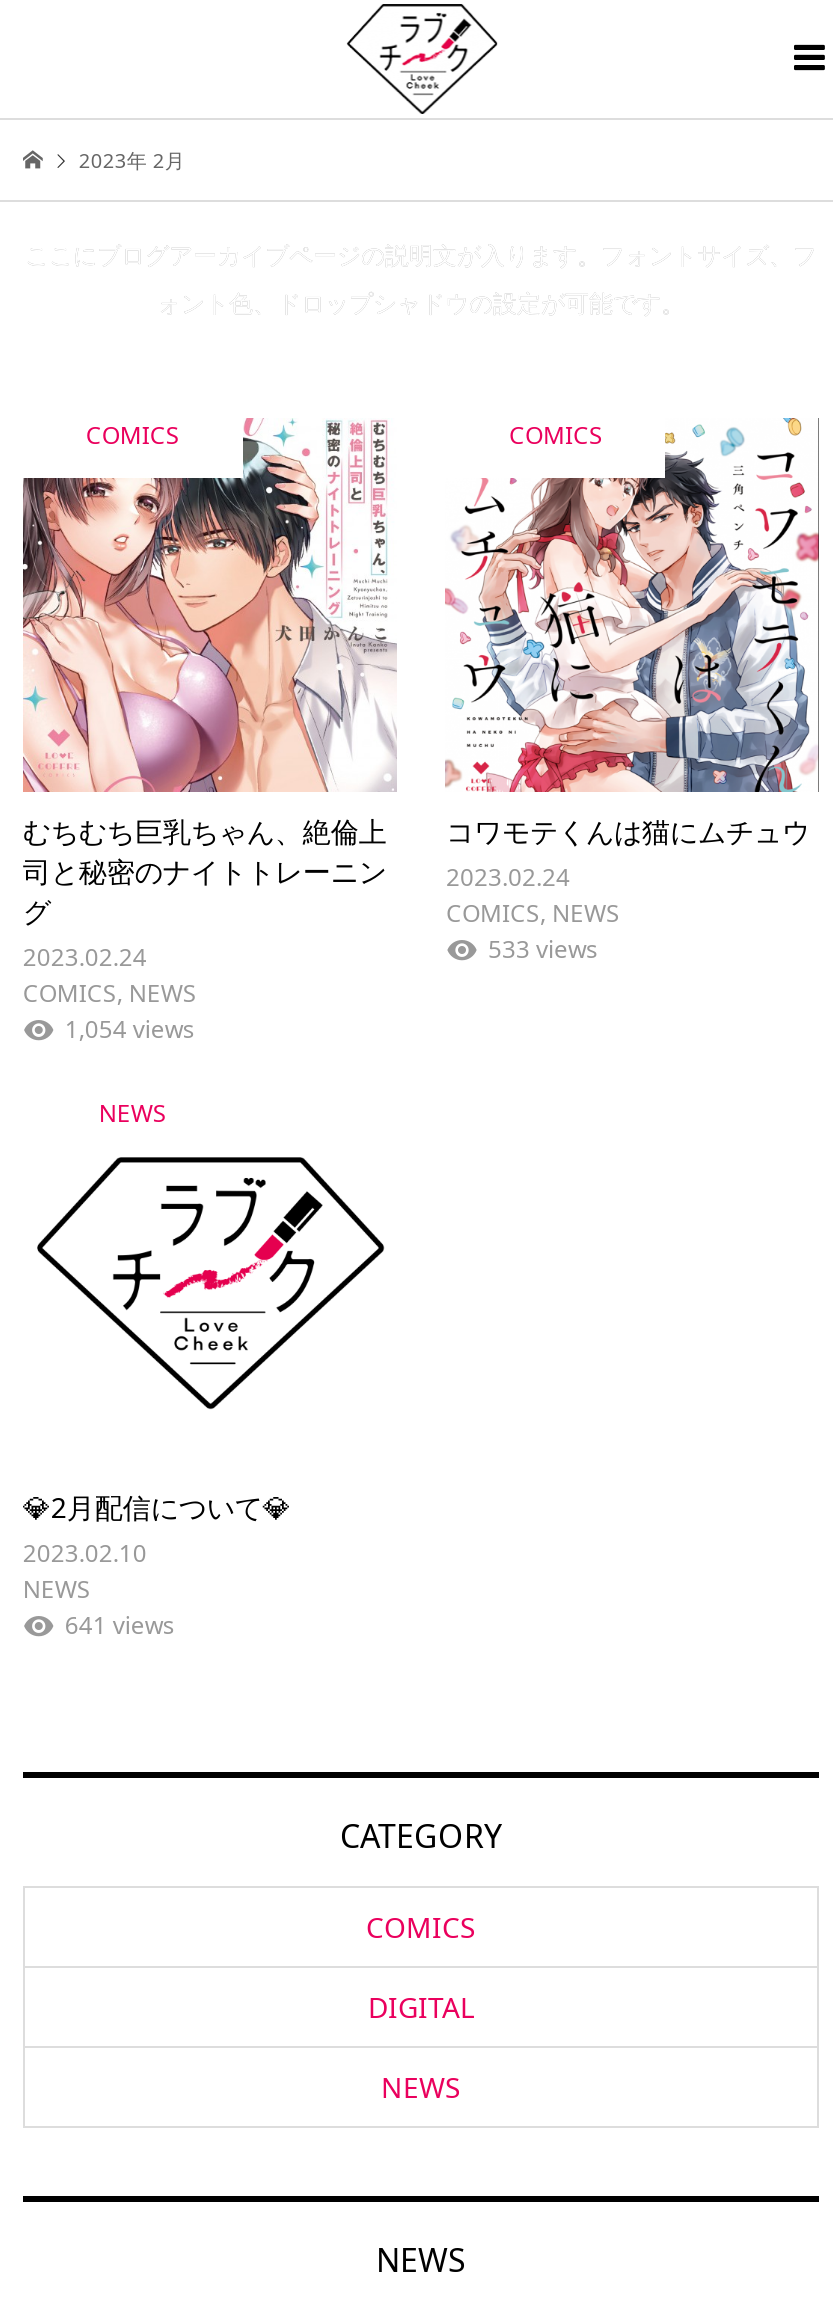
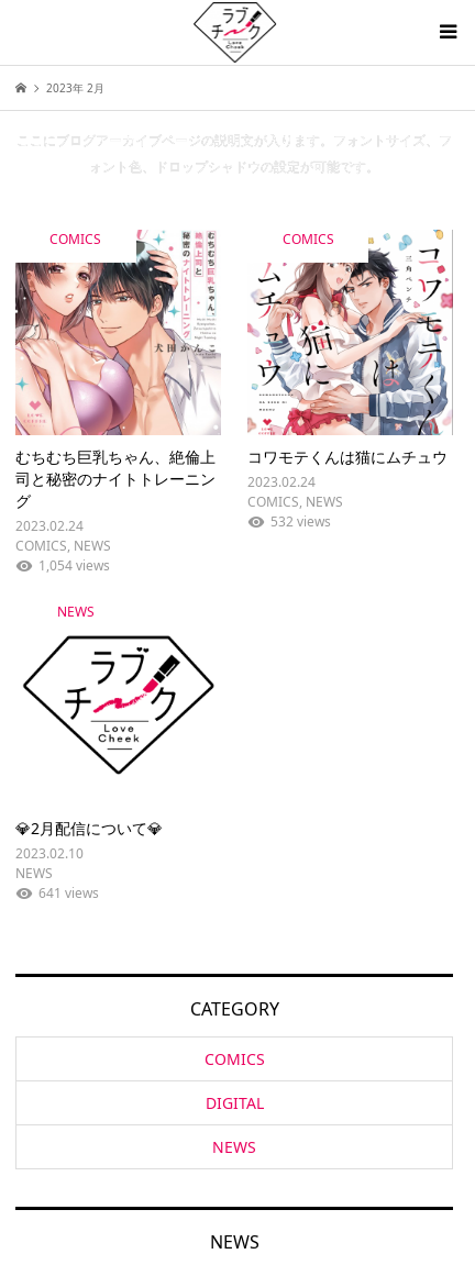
- 533 views
+ 532 views
